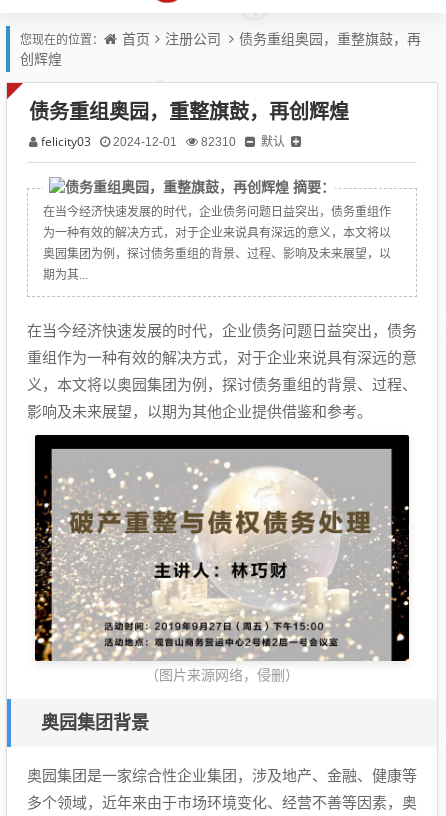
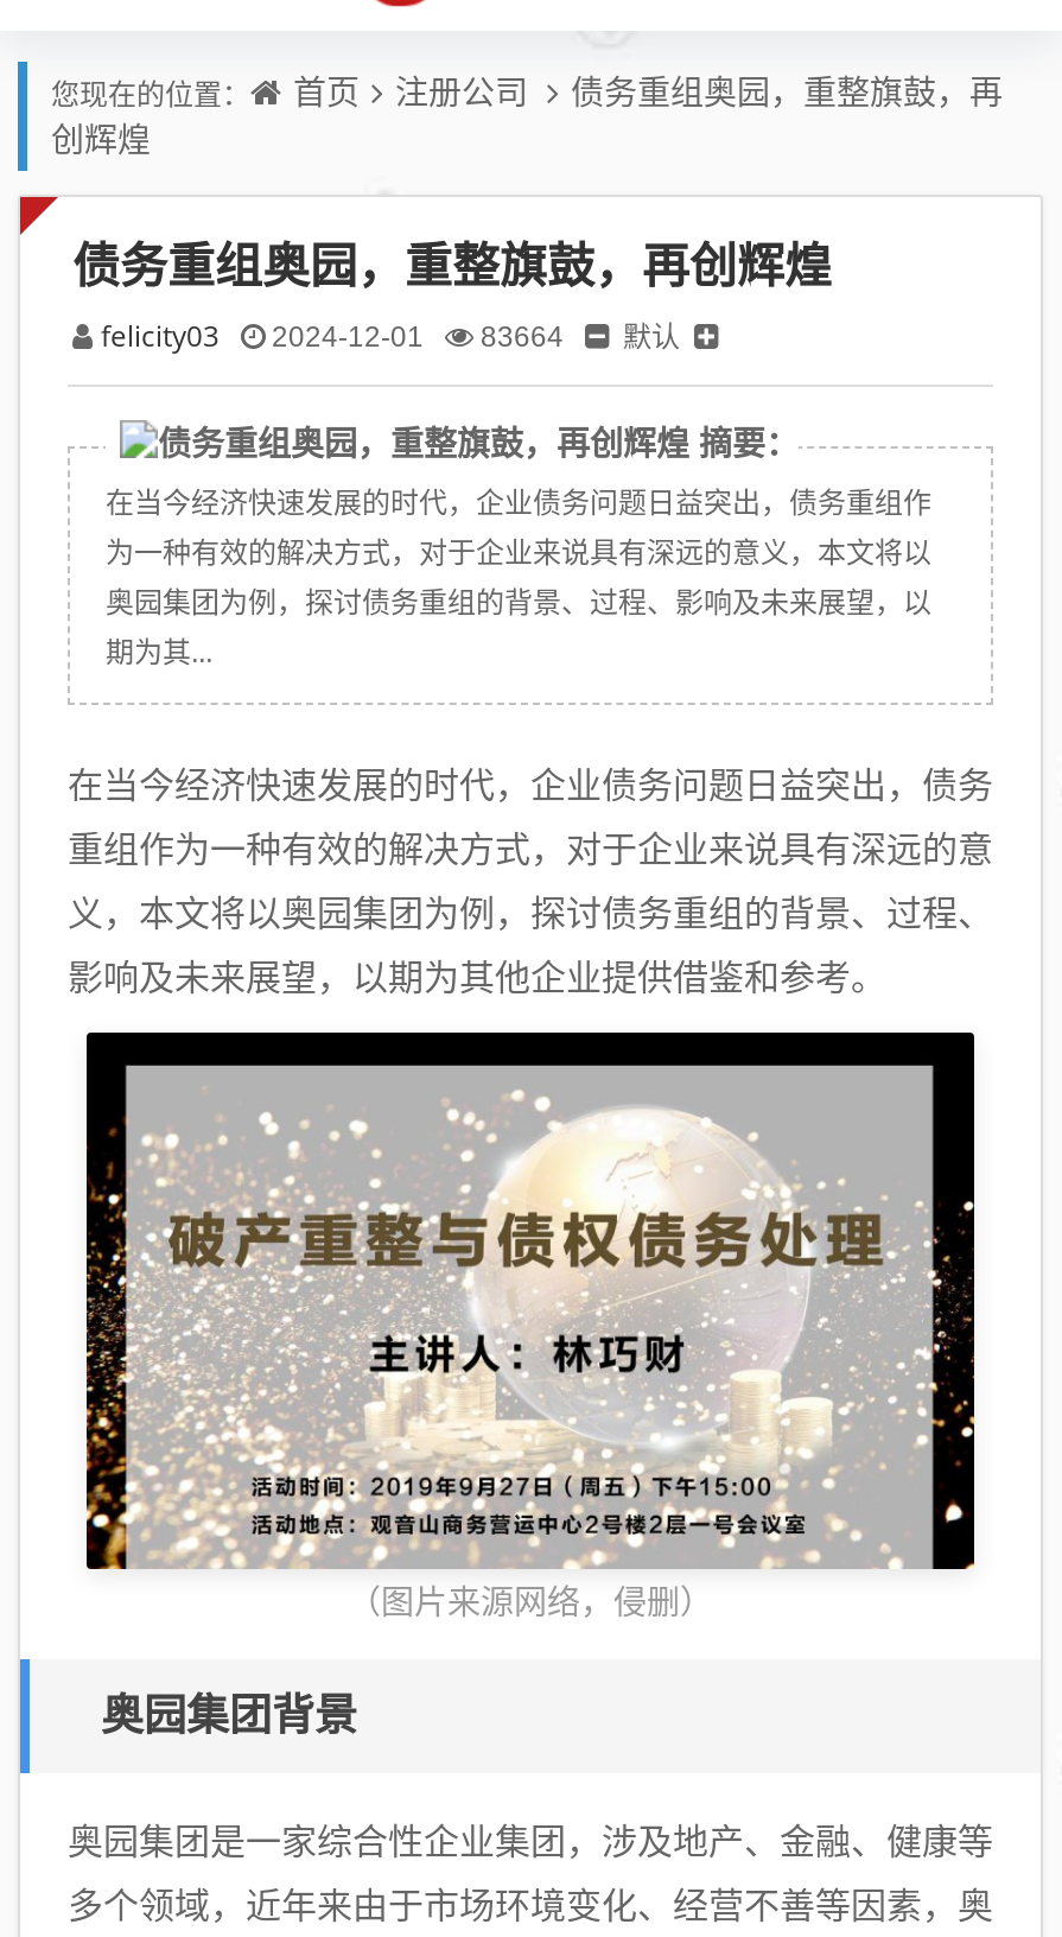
- felicity03 2024-12-01 82310 默认
+ felicity03 2024-12-01 83664 默认
